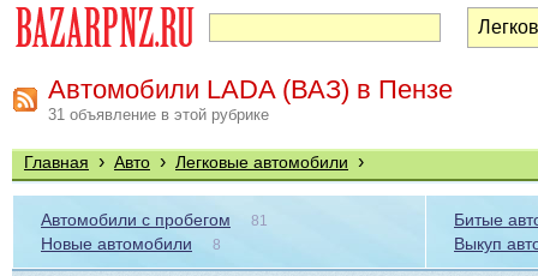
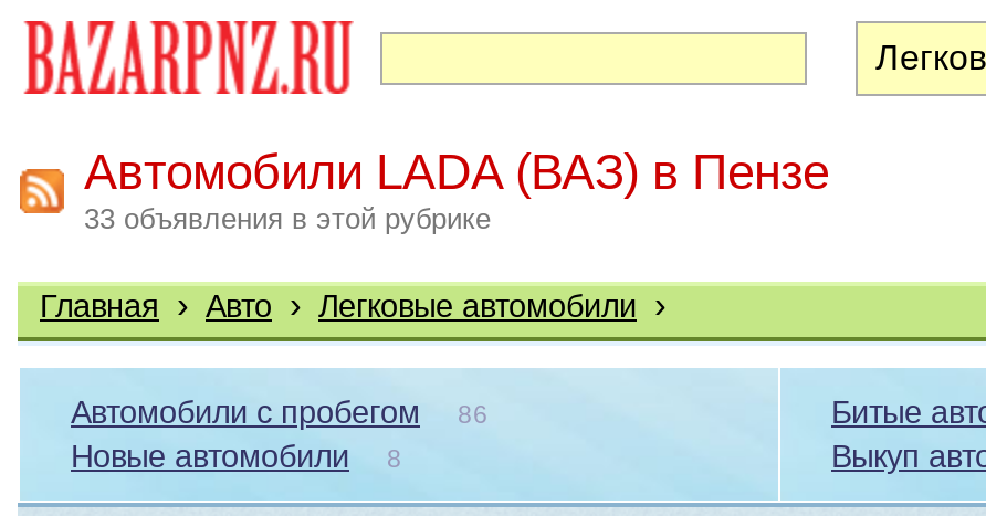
- 31 объявление в этой рубрике
+ 33 объявления в этой рубрике

- Автомобили с пробегом 81
+ Автомобили с пробегом 86
